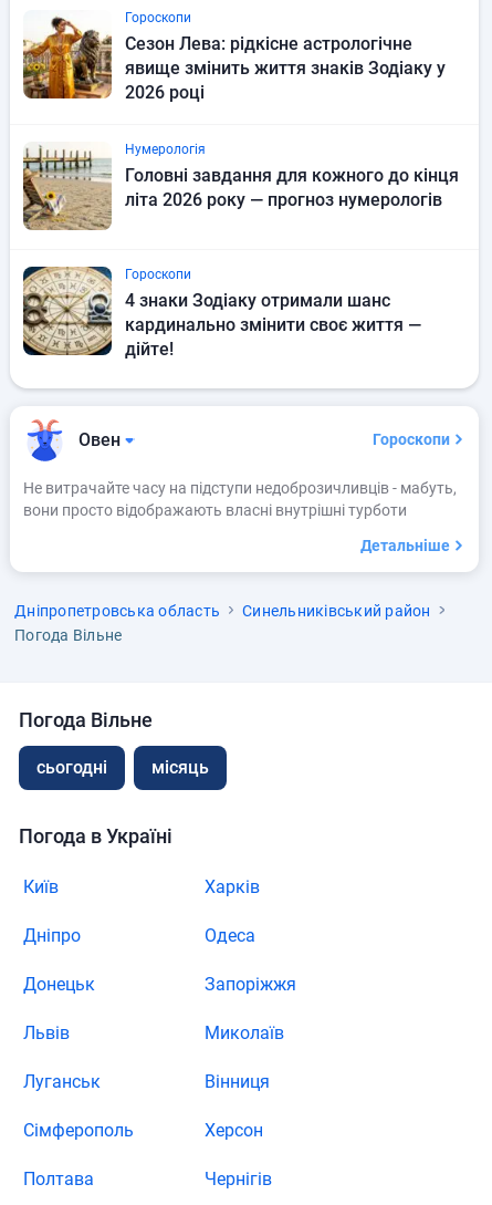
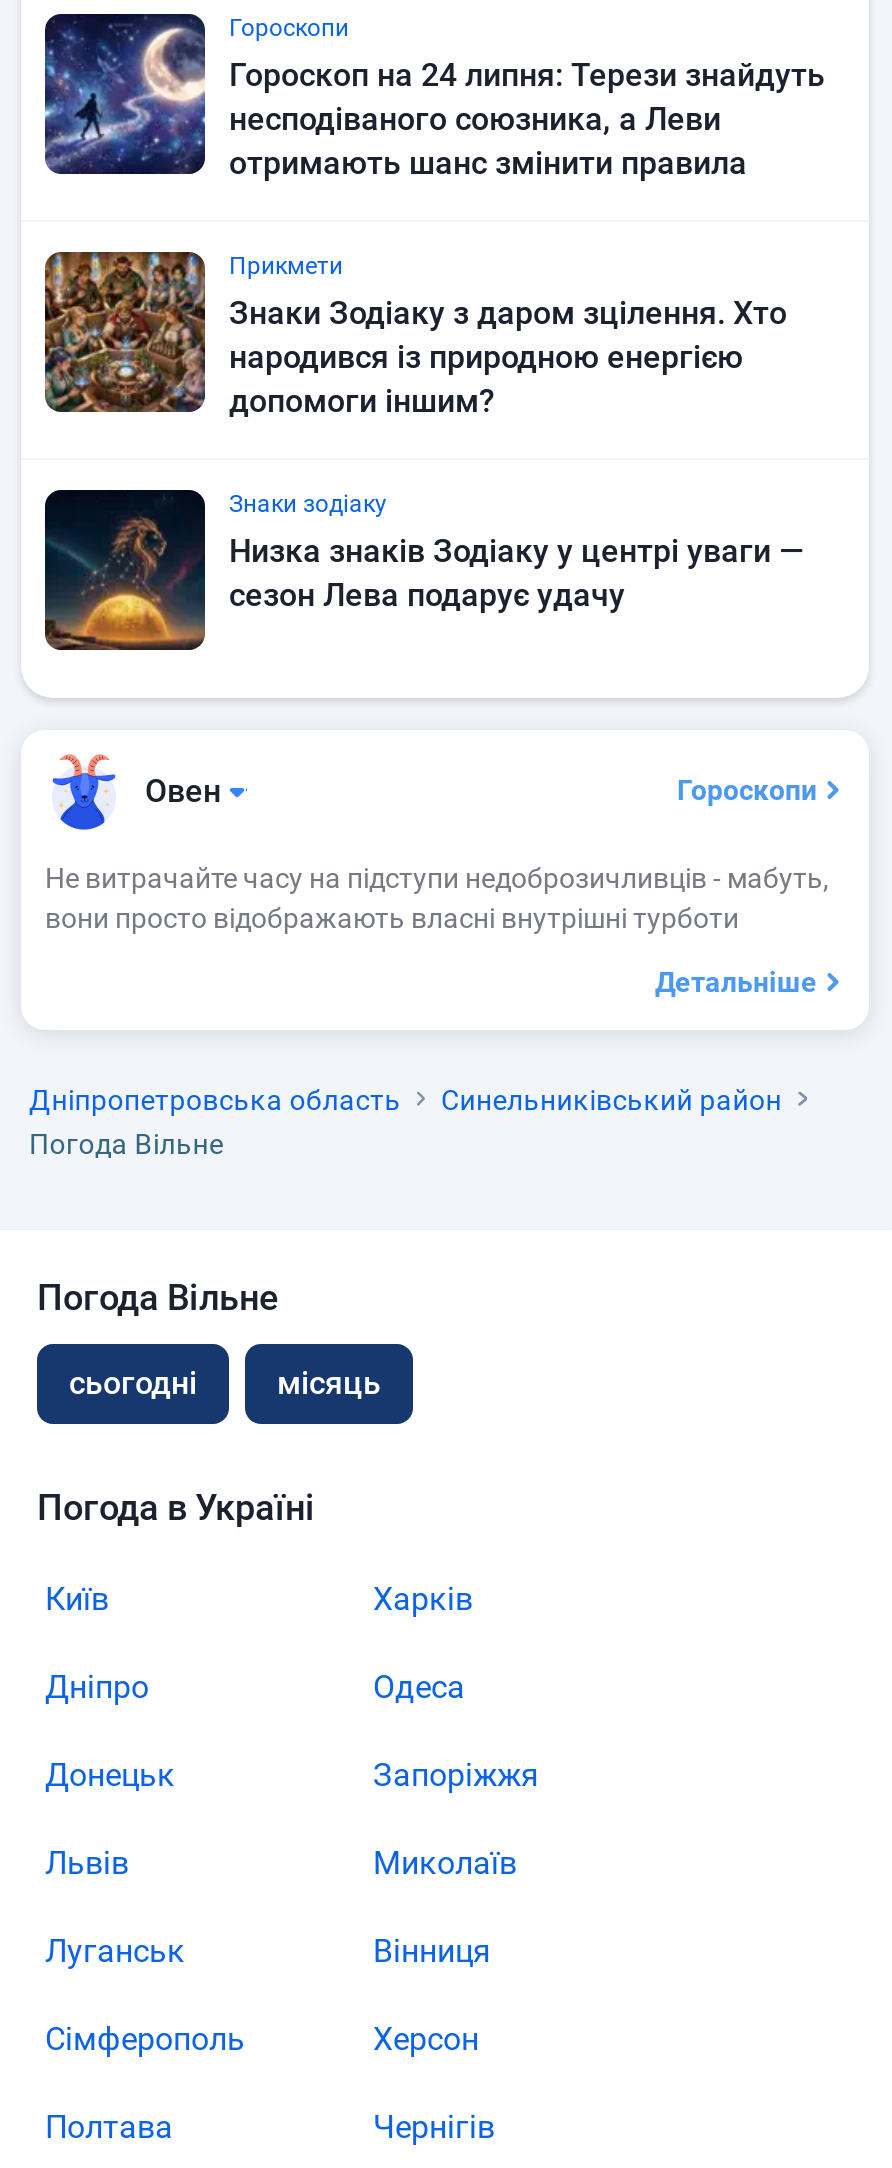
- [image]
- Сезон Лева: рідкісне астрологічне
- явище змінить життя знаків Зодіаку у
- 2026 році
+ [image]
+ Гороскоп на 24 липня: Терези знайдуть
+ несподіваного союзника, а Леви
+ отримають шанс змінити правила

- [image]
- Нумерологія
- Головні завдання для кожного до кінця
- літа 2026 року — прогноз нумерологів
+ [image]
+ Прикмети
+ Знаки Зодіаку з даром зцілення. Хто
+ народився із природною енергією
+ допомоги іншим?

- [image]
- Гороскопи
- 4 знаки Зодіаку отримали шанс
- кардинально змінити своє життя —
- дійте!
+ [image]
+ Знаки зодіаку
+ Низка знаків Зодіаку у центрі уваги —
+ сезон Лева подарує удачу
